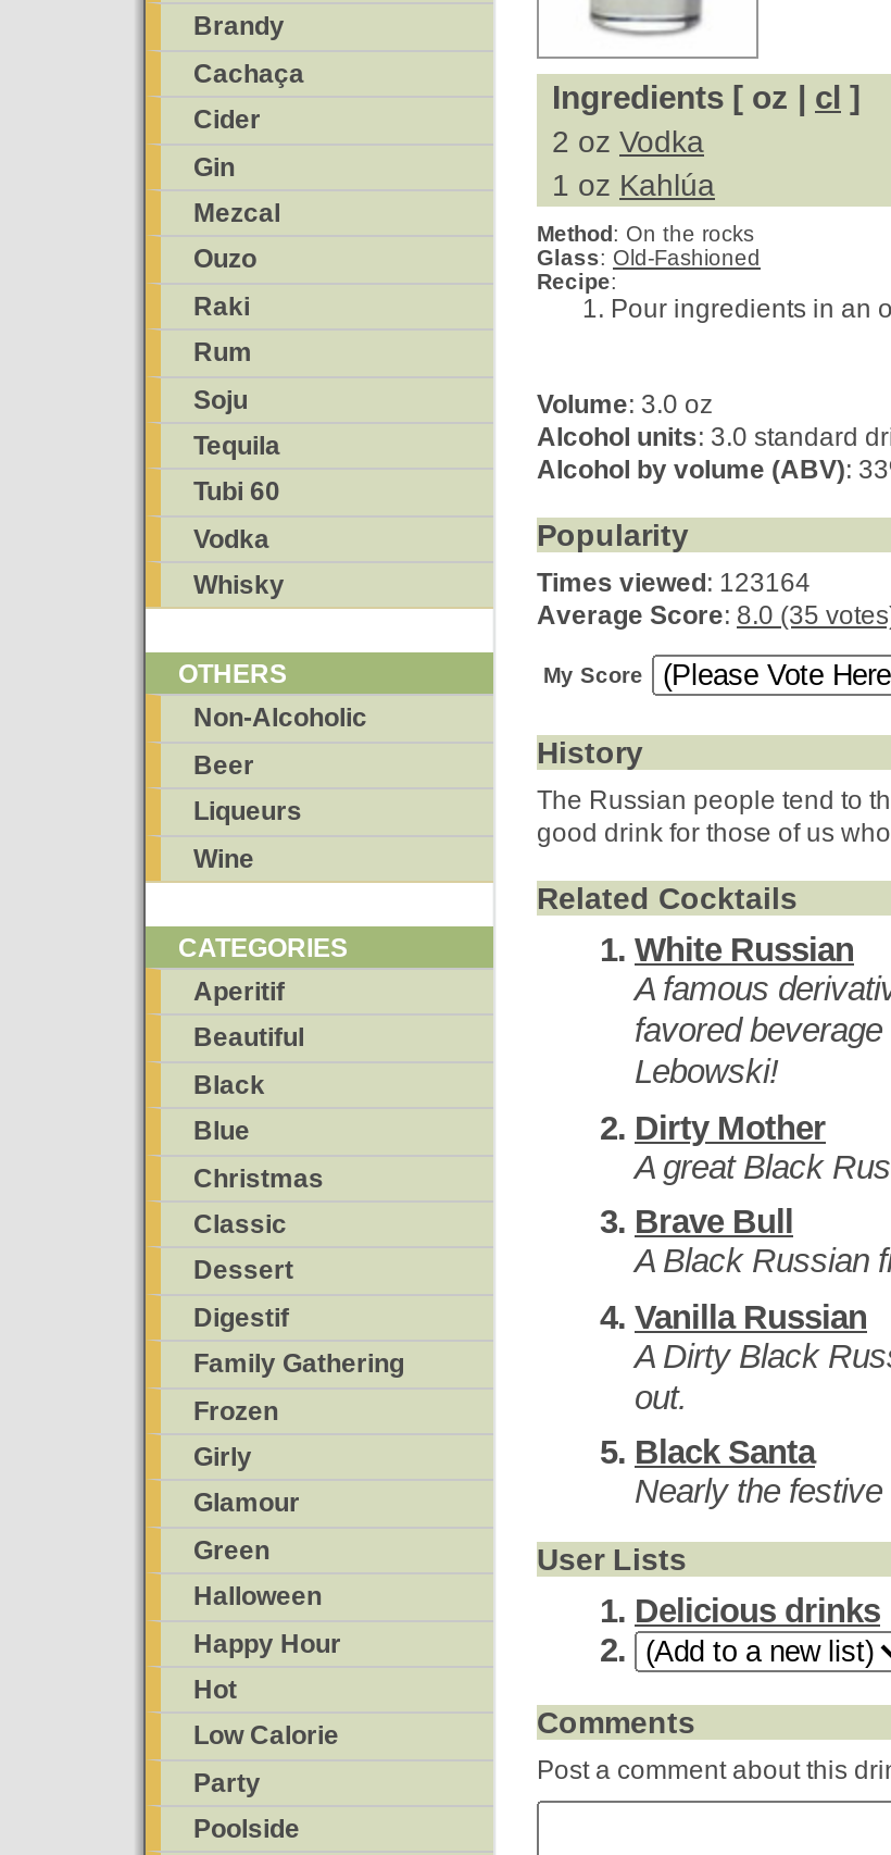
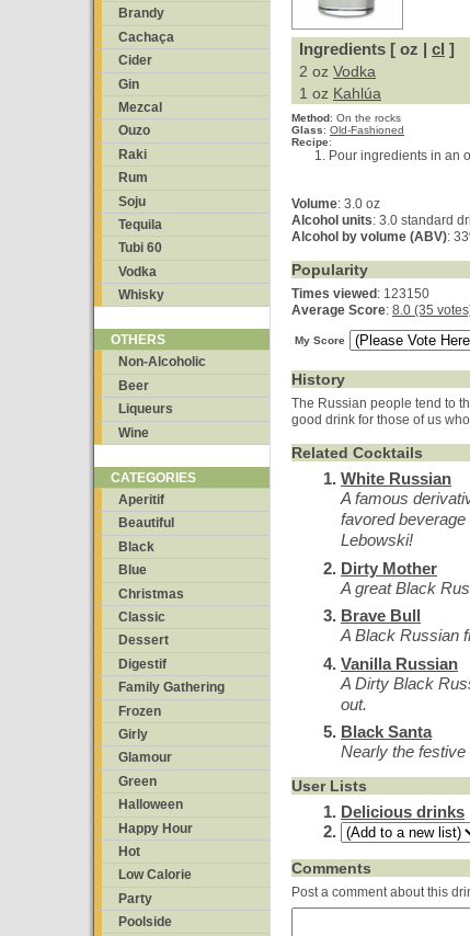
- Times viewed: 123164
+ Times viewed: 123150
